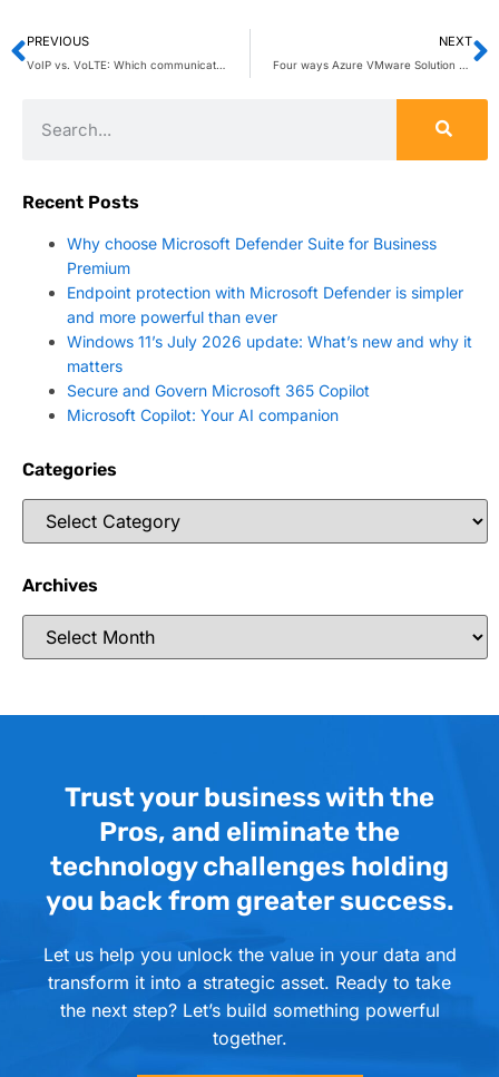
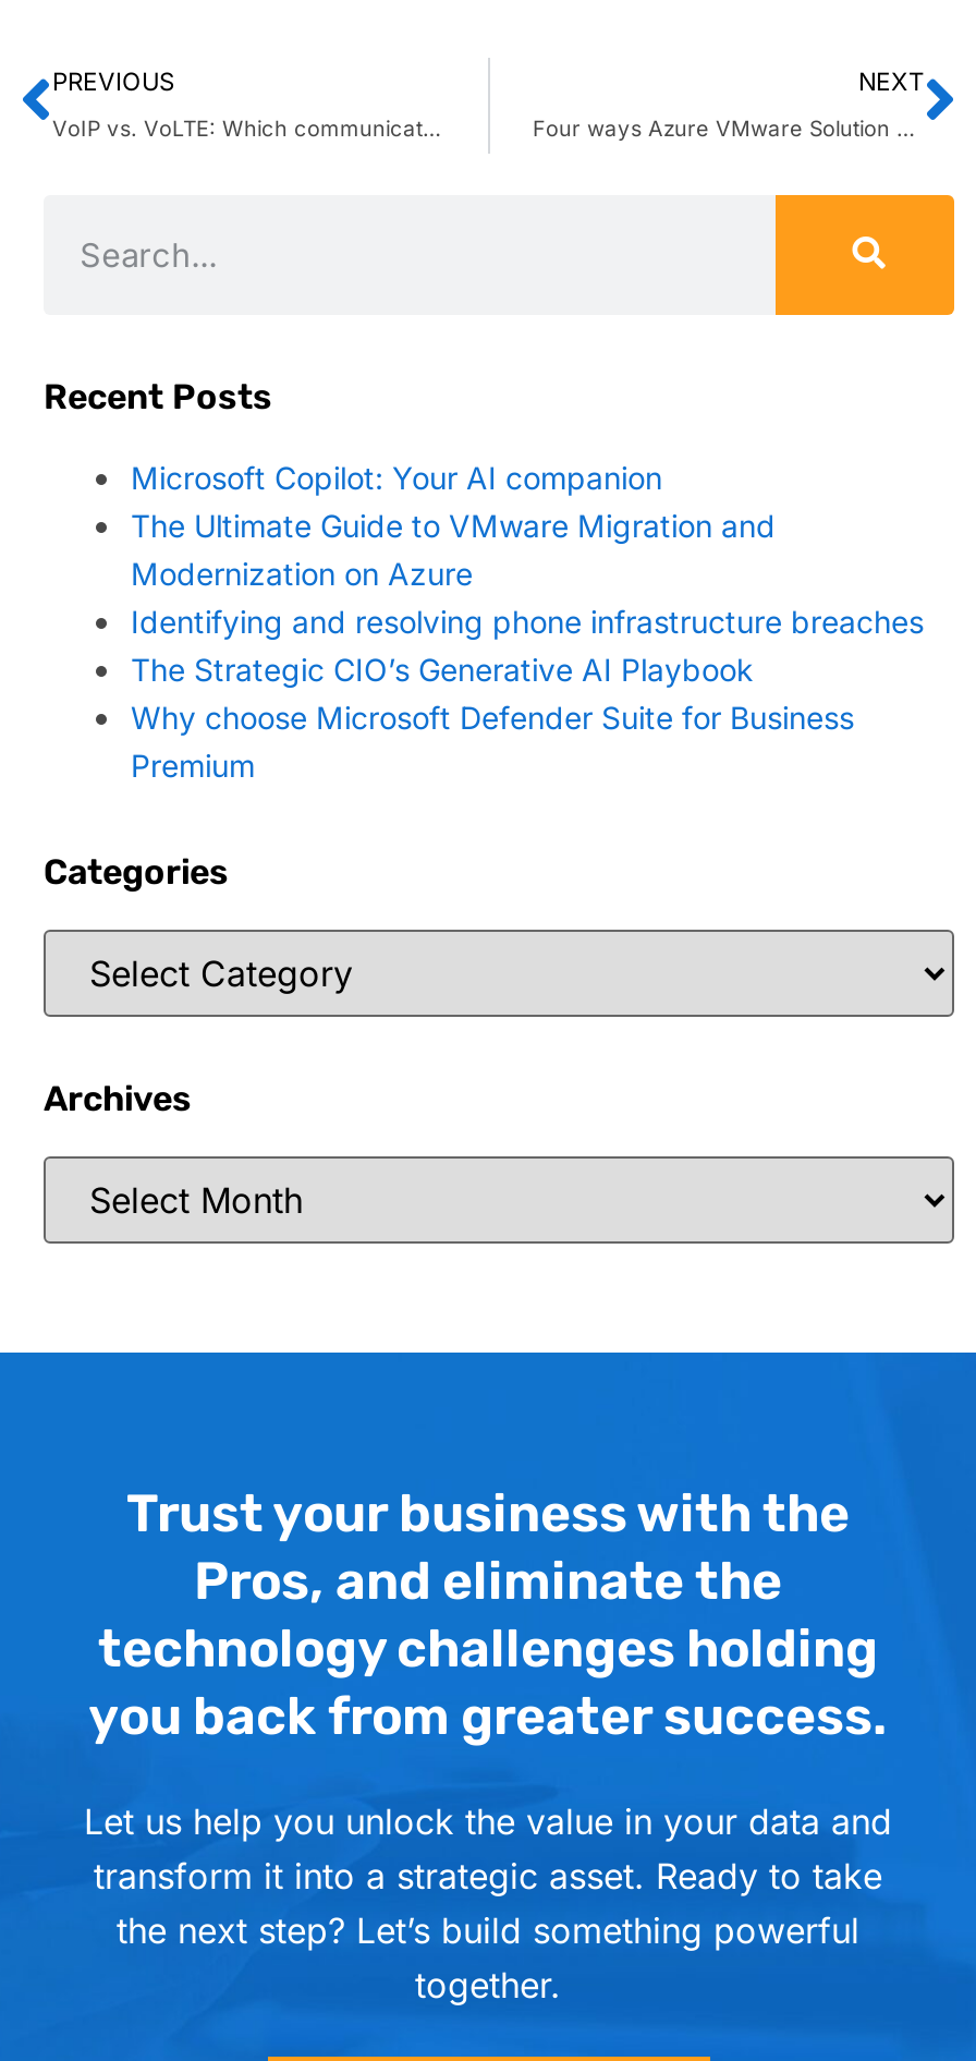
+ The Ultimate Guide to VMware Migration and
+ Modernization on Azure
+ Identifying and resolving phone infrastructure breaches
+ The Strategic CIO’s Generative AI Playbook

moved down: Why choose Microsoft Defender Suite for Business | Premium

- Endpoint protection with Microsoft Defender is simpler
- and more powerful than ever
- Windows 11’s July 2026 update: What’s new and why it
- matters
- Secure and Govern Microsoft 365 Copilot

moved up: Microsoft Copilot: Your AI companion
